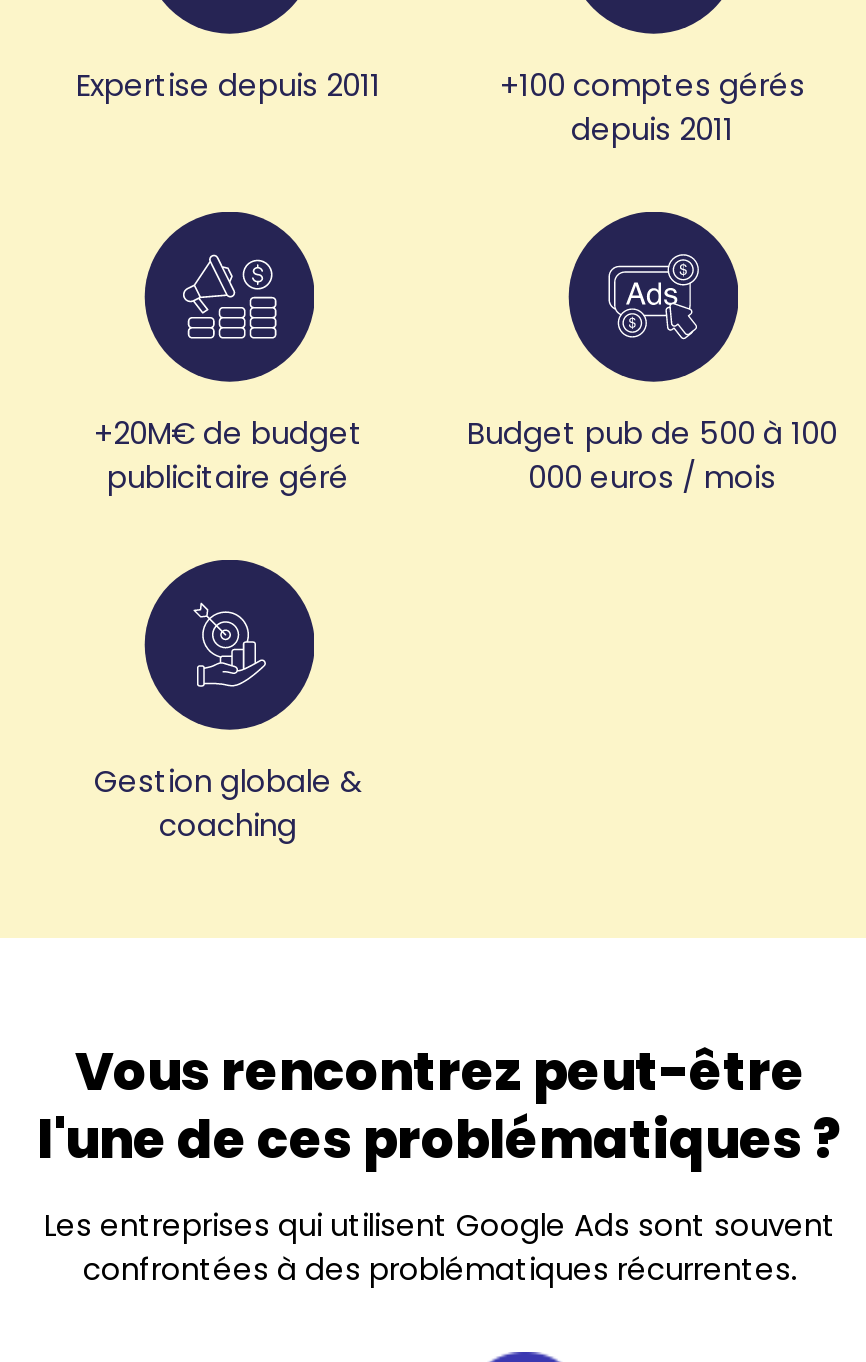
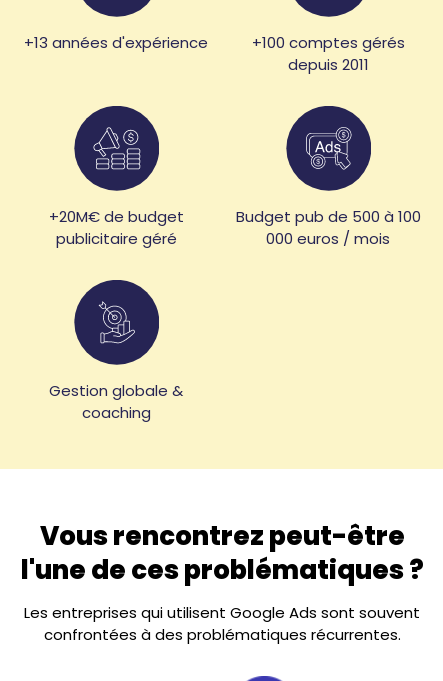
- Expertise depuis 2011
+ +13 années d'expérience
